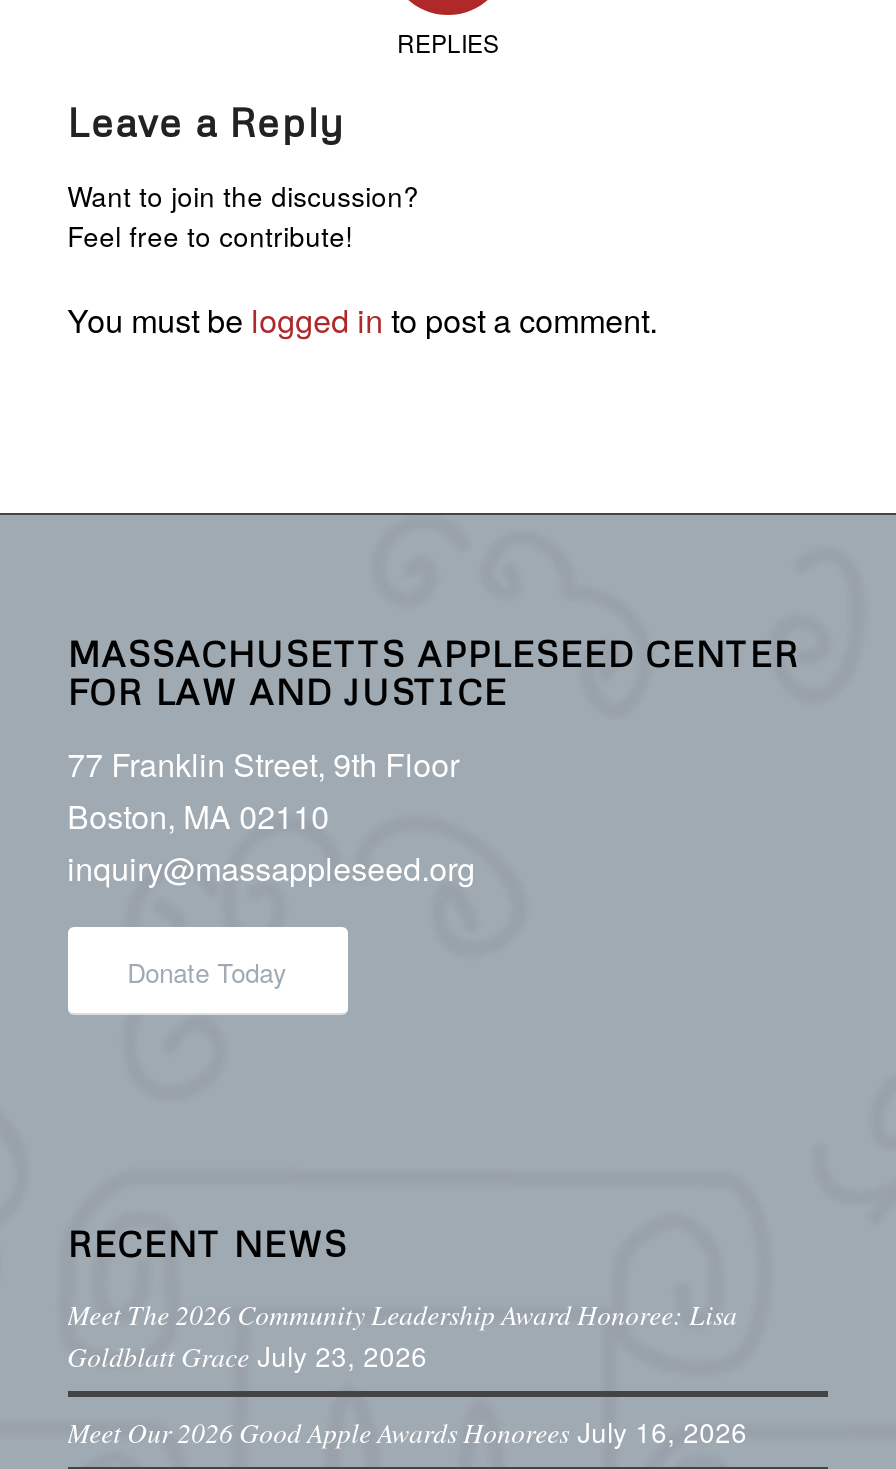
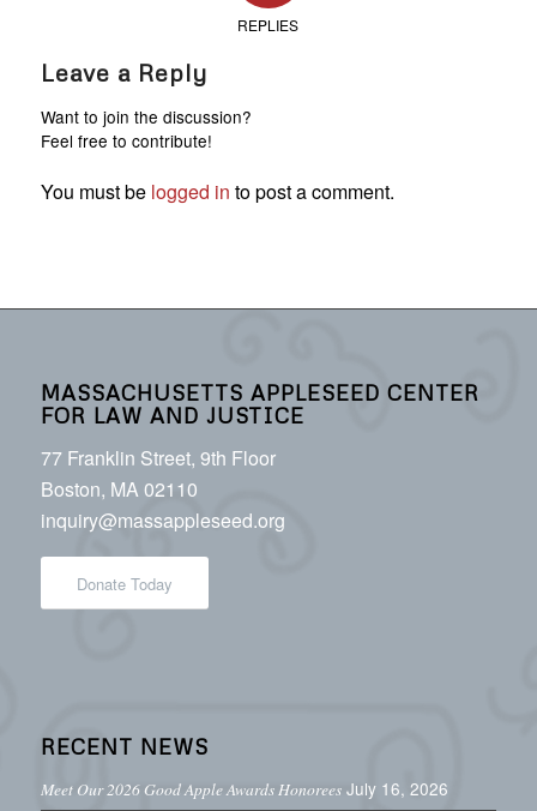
- Meet The 2026 Community Leadership Award Honoree: Lisa
- Goldblatt Grace July 23, 2026
